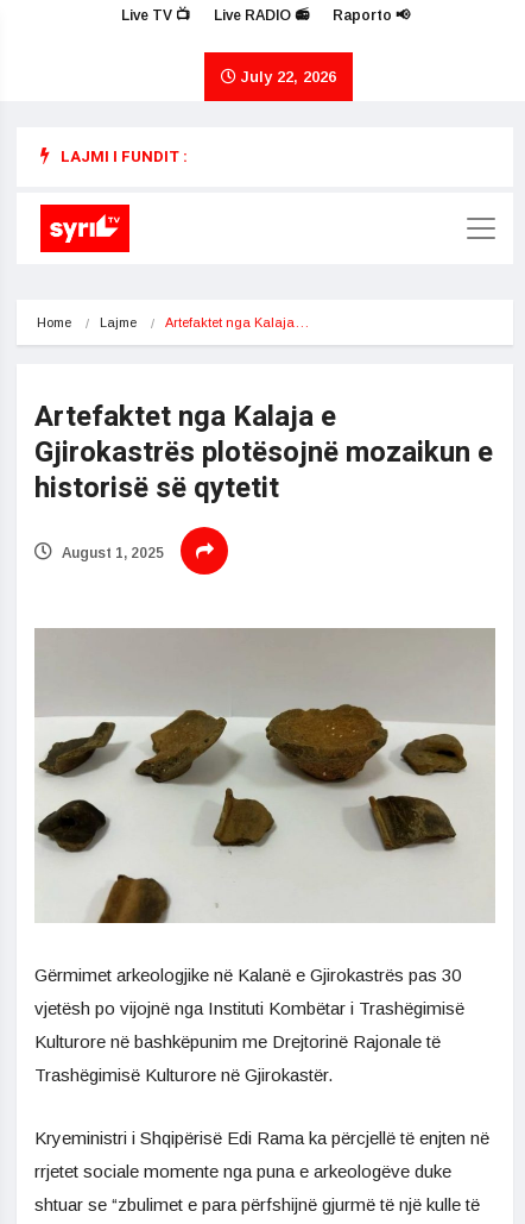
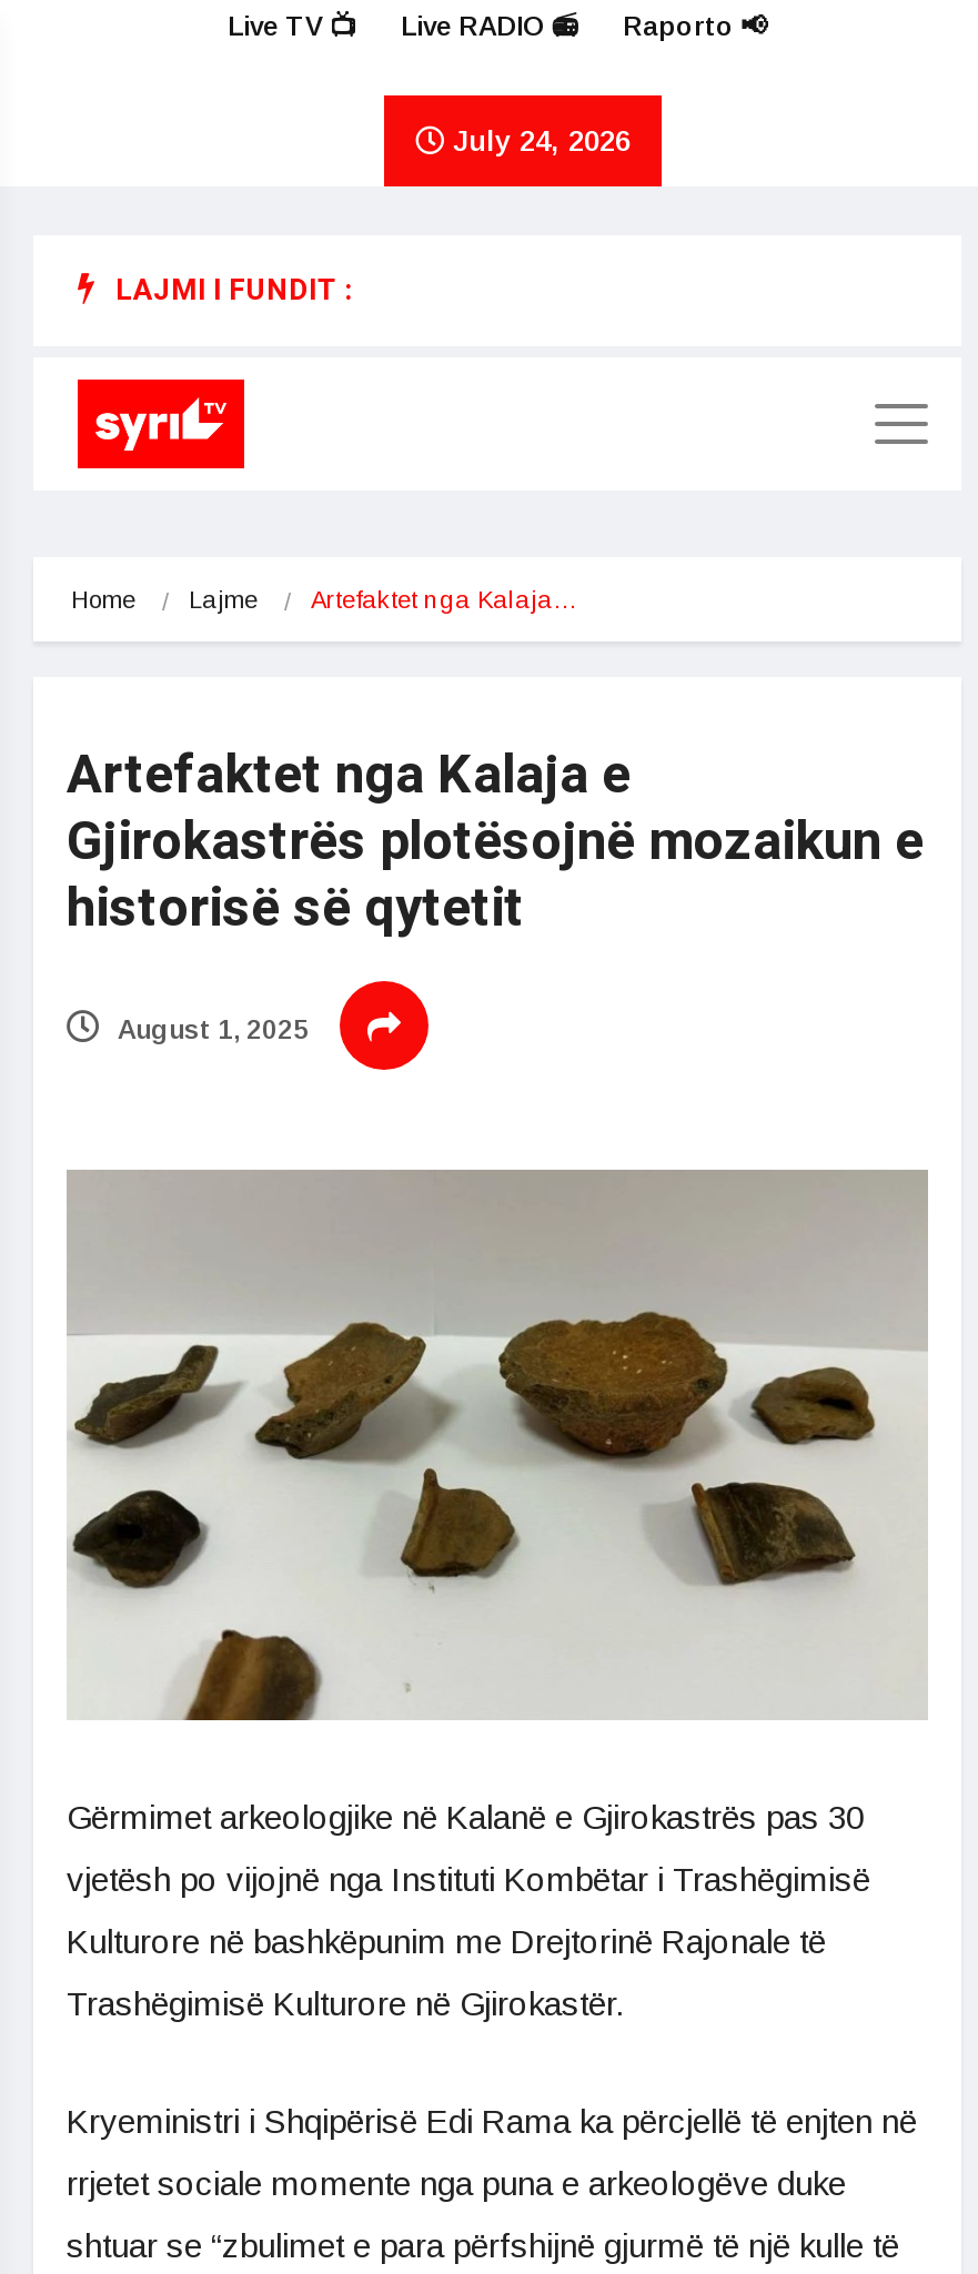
- July 22, 2026
+ July 24, 2026
